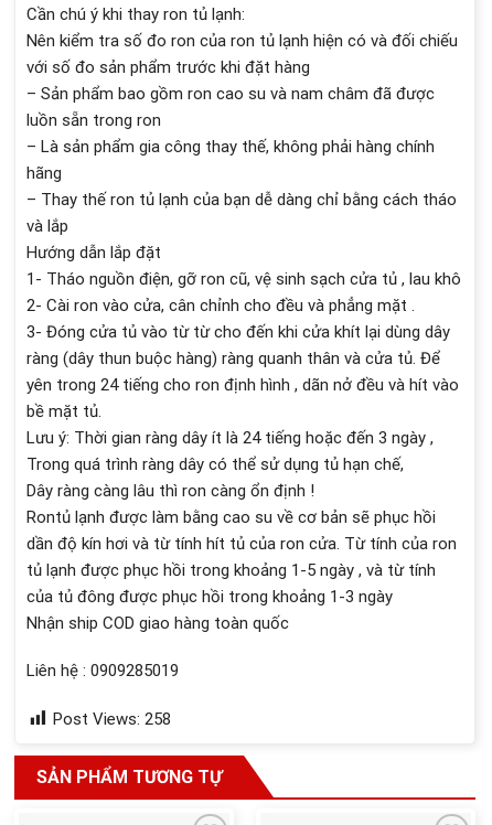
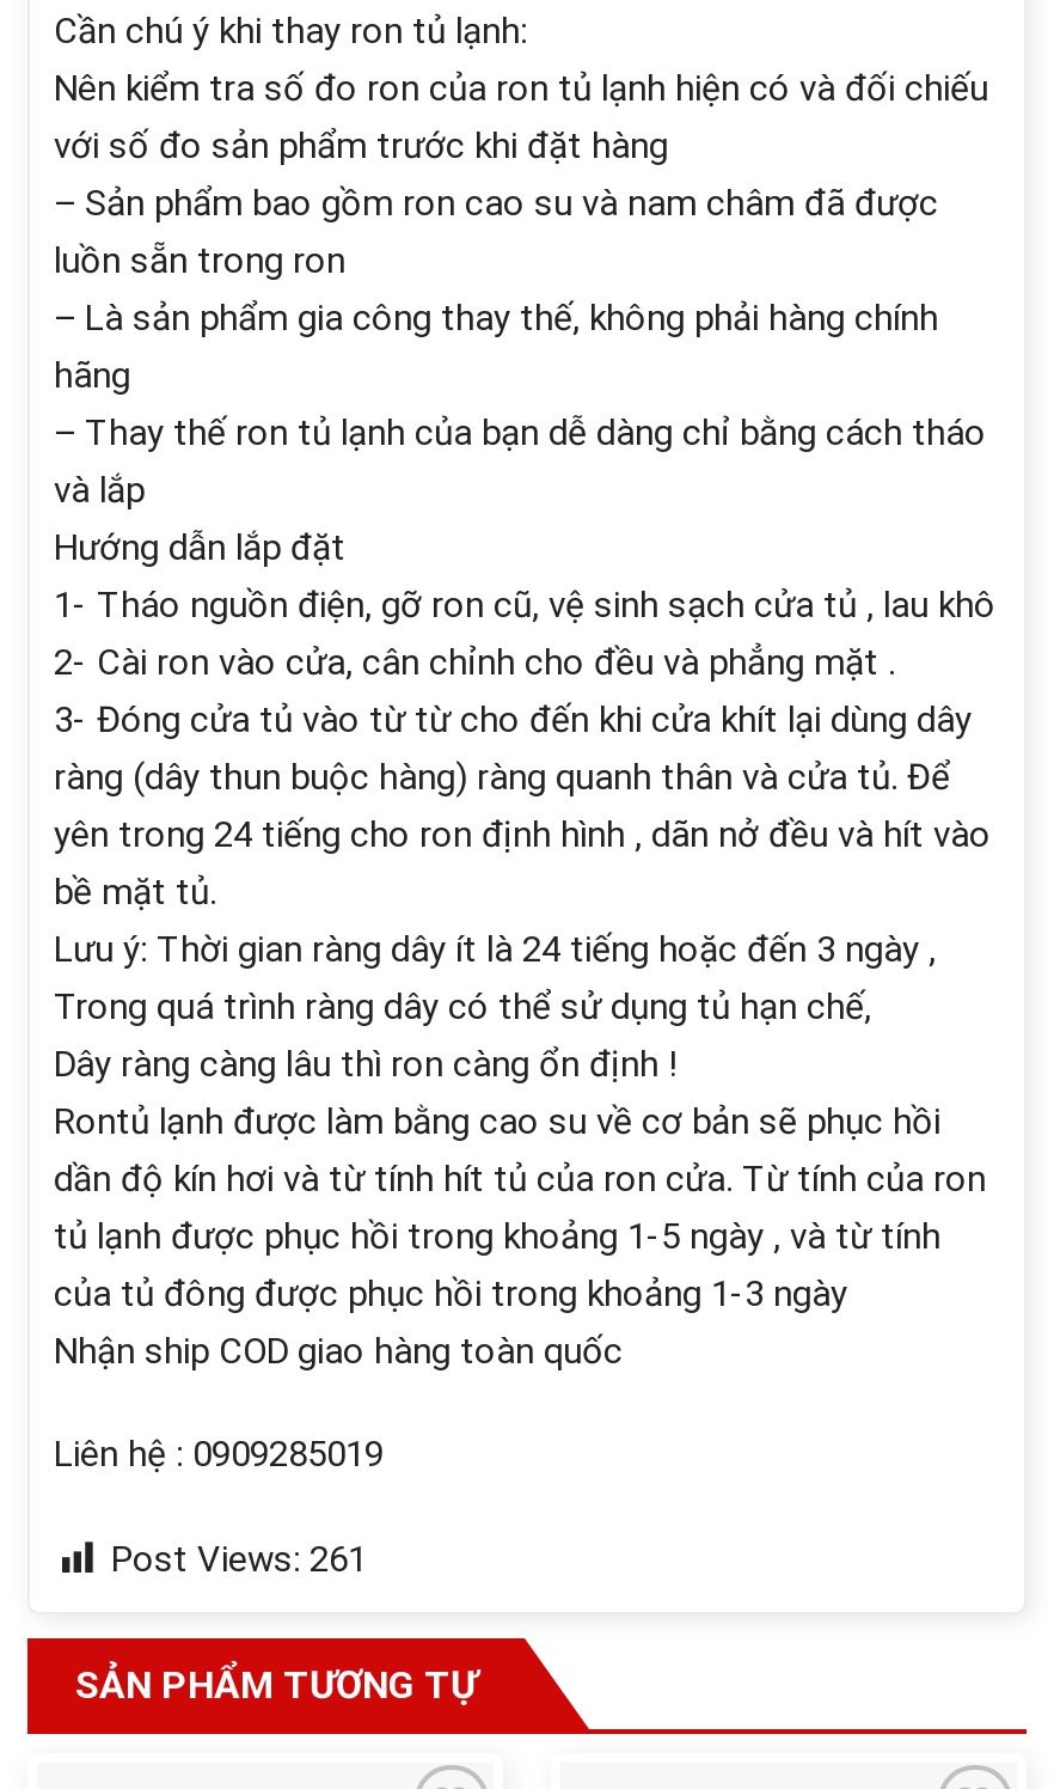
- Post Views: 258
+ Post Views: 261
